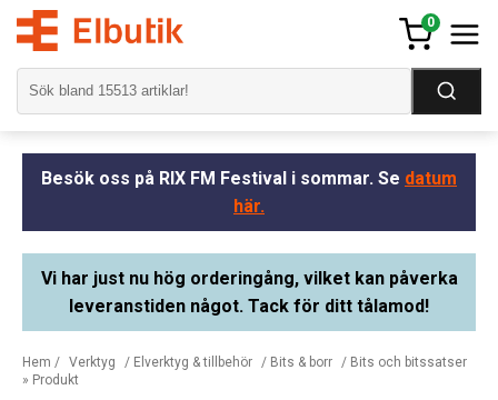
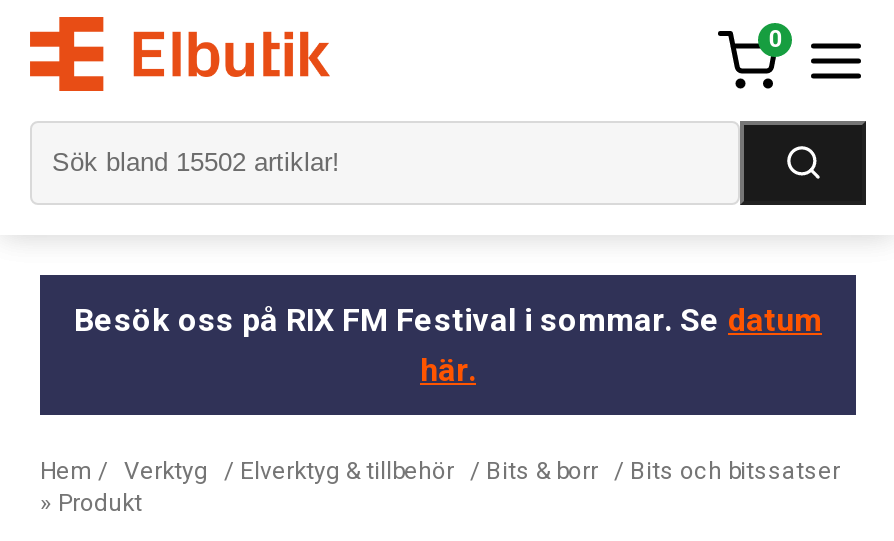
- [image]
- Vi har just nu hög orderingång, vilket kan påverka
- leveranstiden något. Tack för ditt tålamod!
